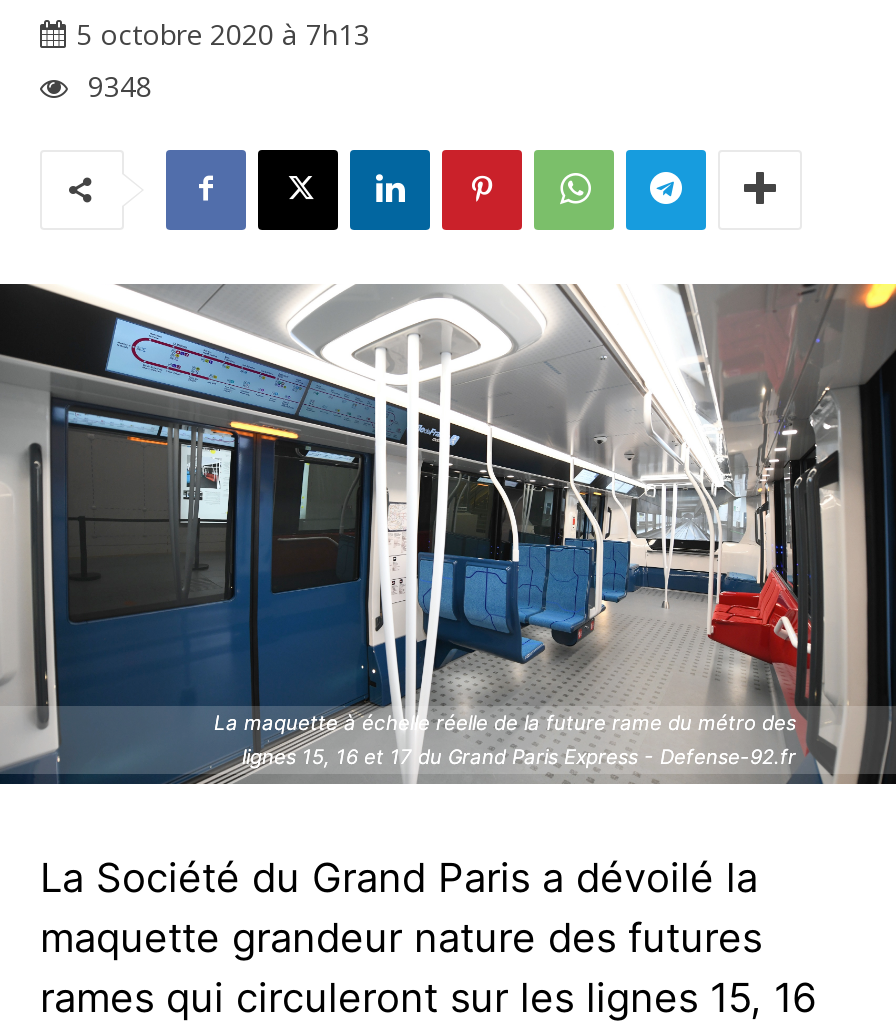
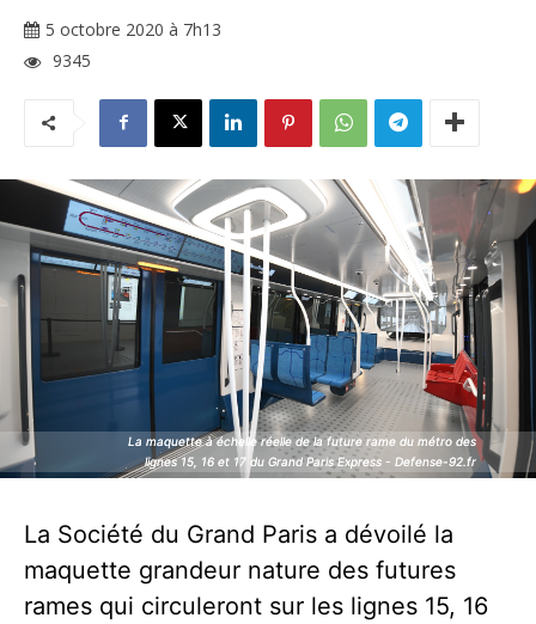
- 9348
+ 9345
